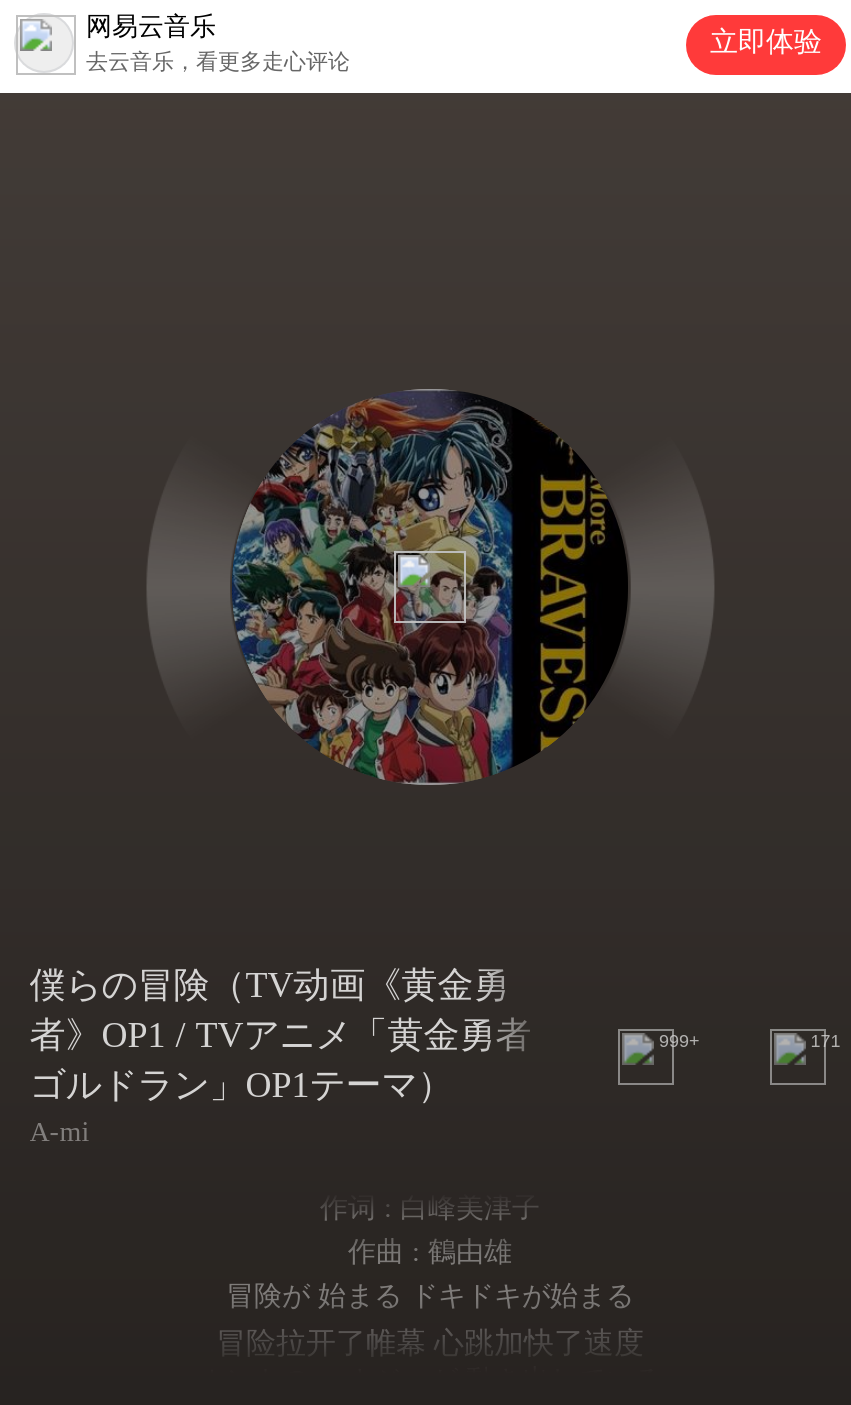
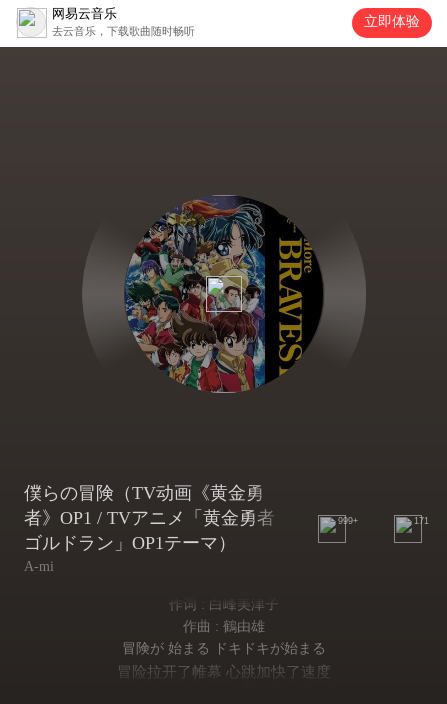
- 去云音乐，看更多走心评论
+ 去云音乐，下载歌曲随时畅听
